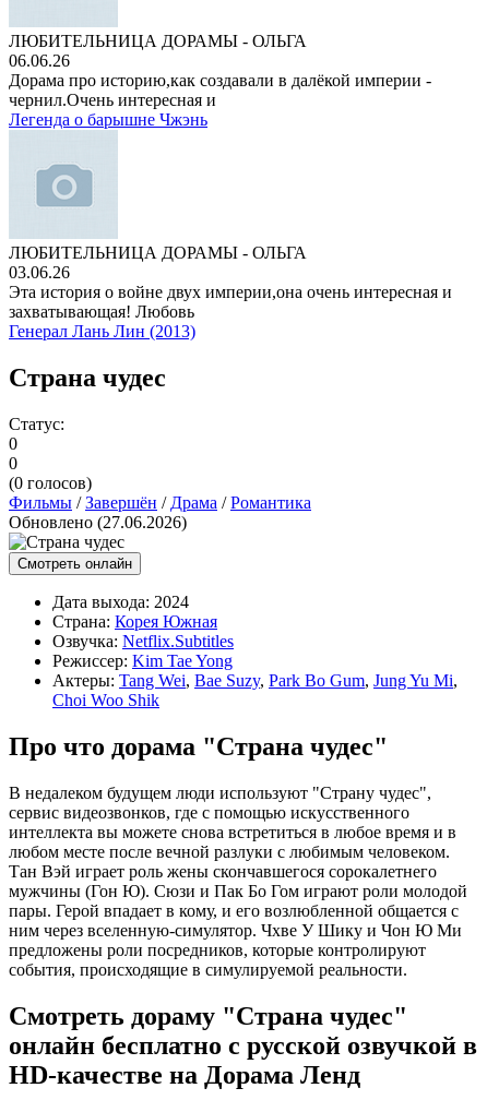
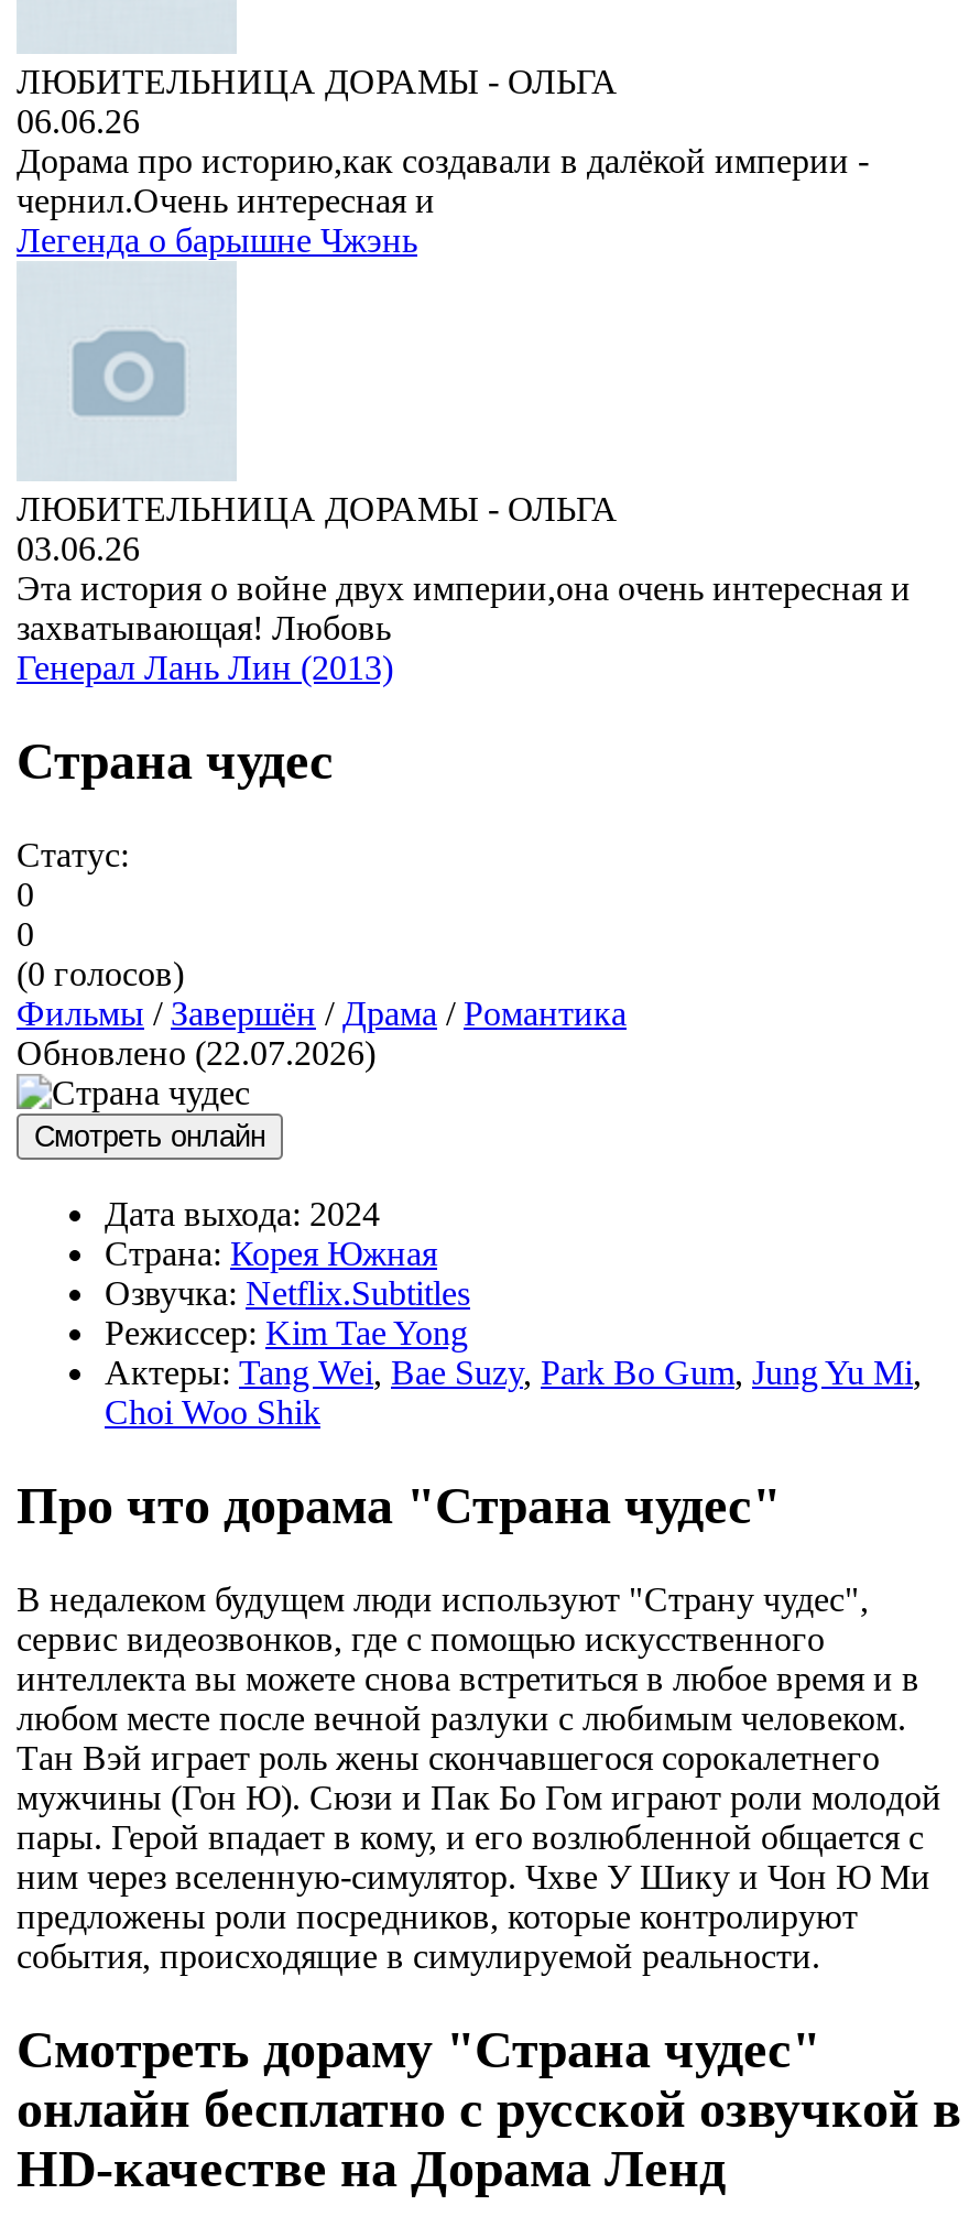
- Обновлено (27.06.2026)
+ Обновлено (22.07.2026)
